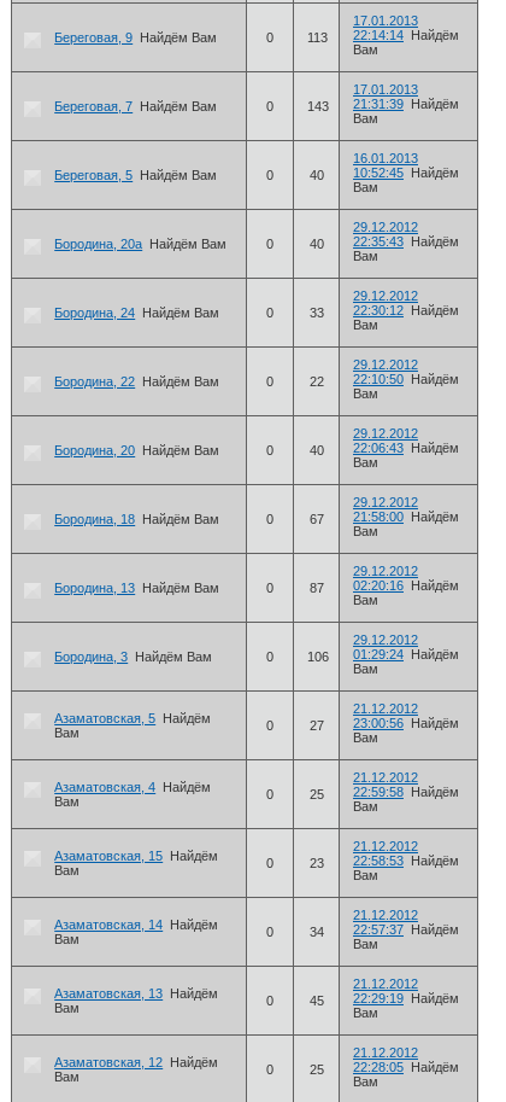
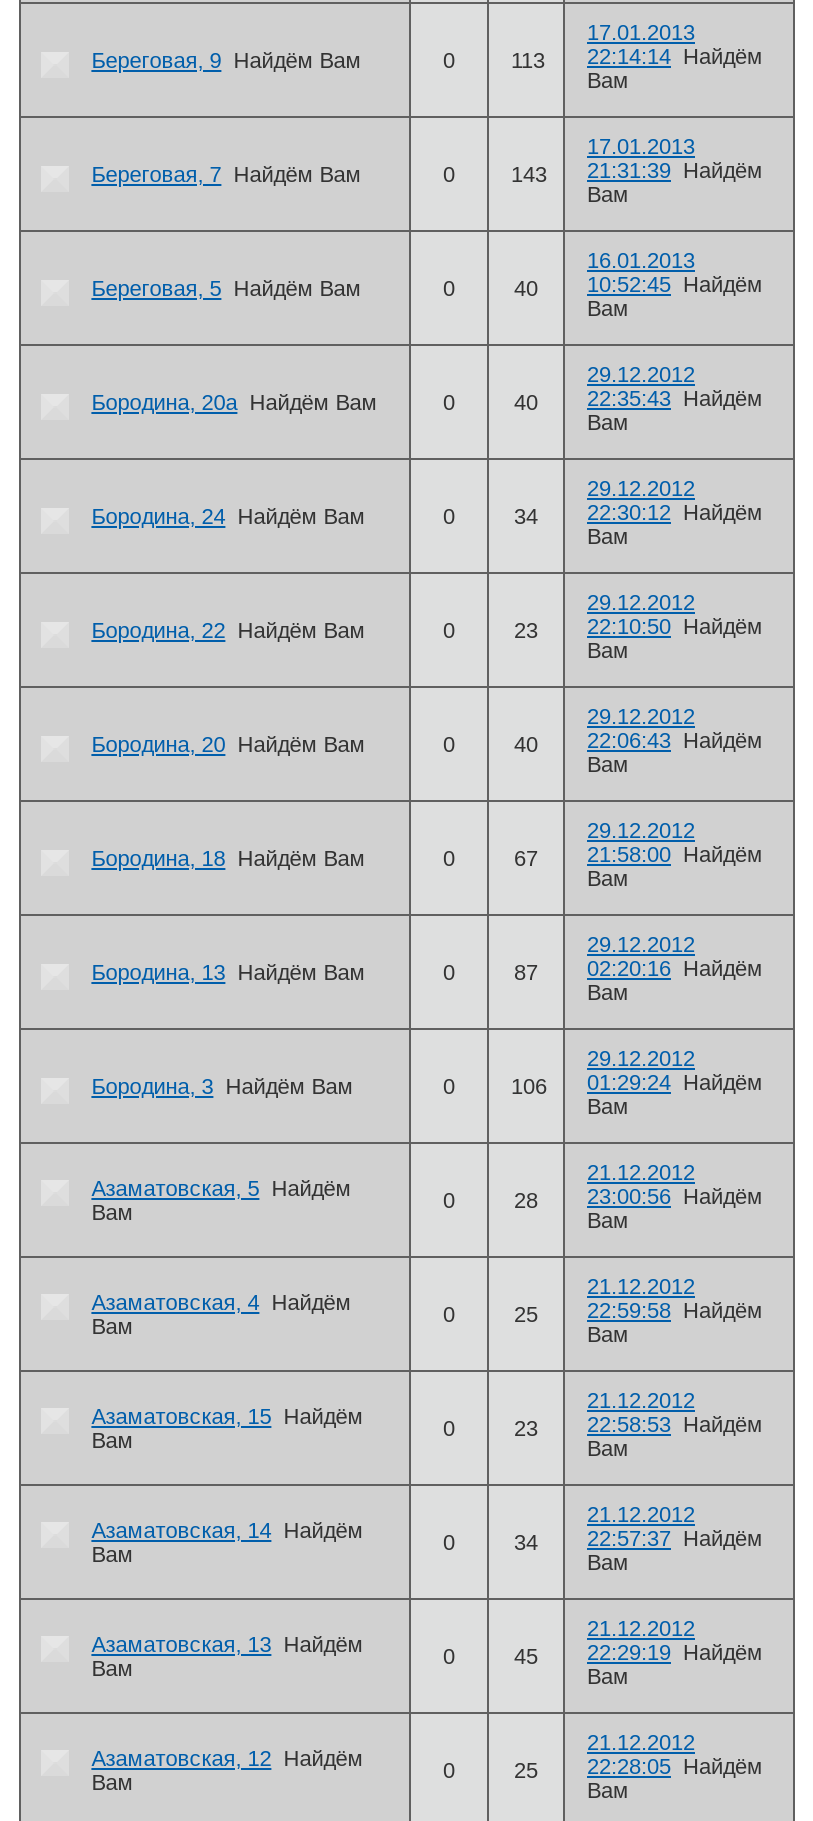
- 33
+ 34

- 22
+ 23

- 27
+ 28
